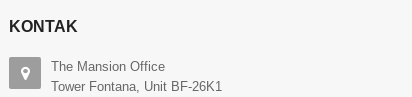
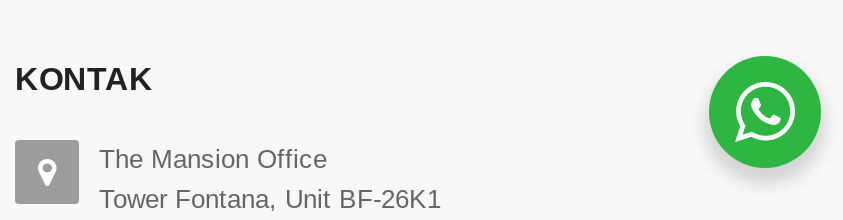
+ [image]
